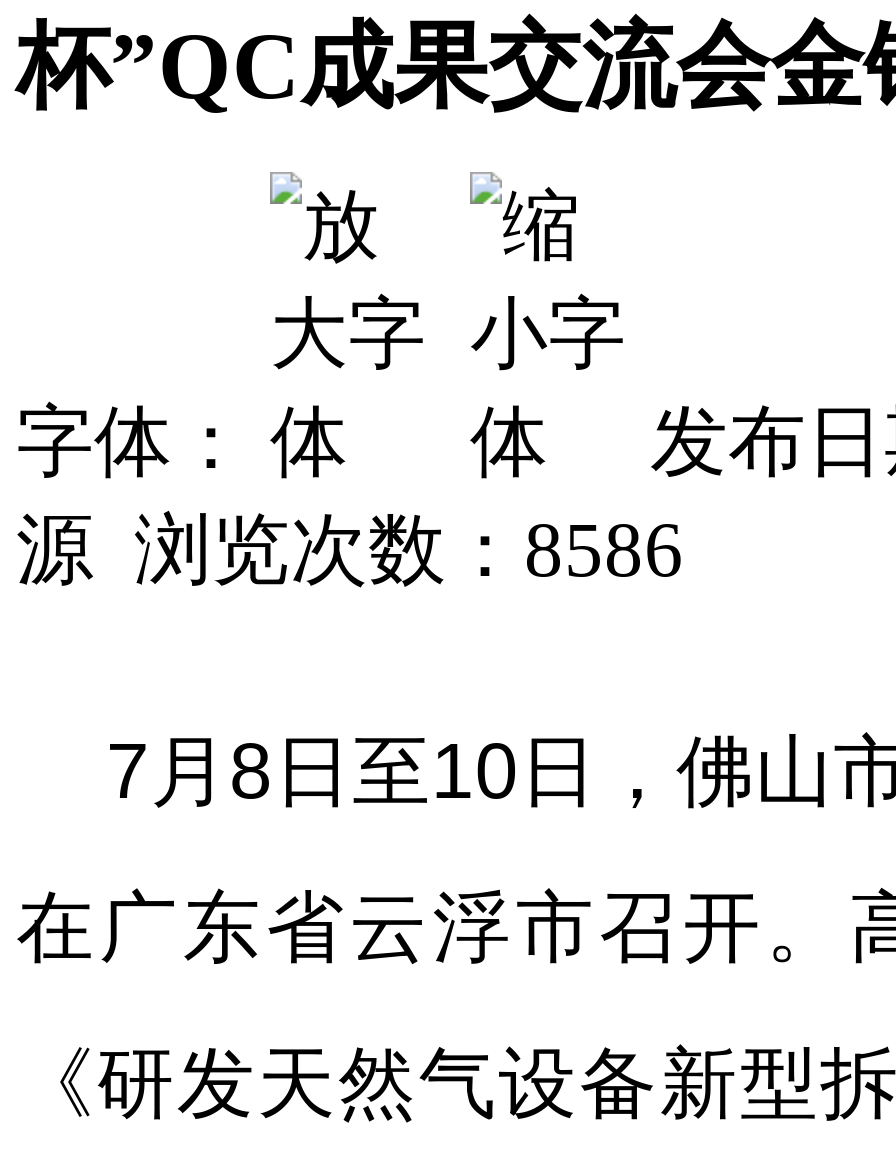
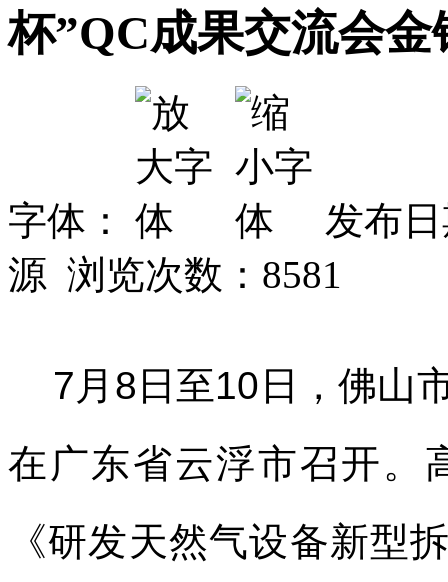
- 源 浏览次数：8586
+ 源 浏览次数：8581
